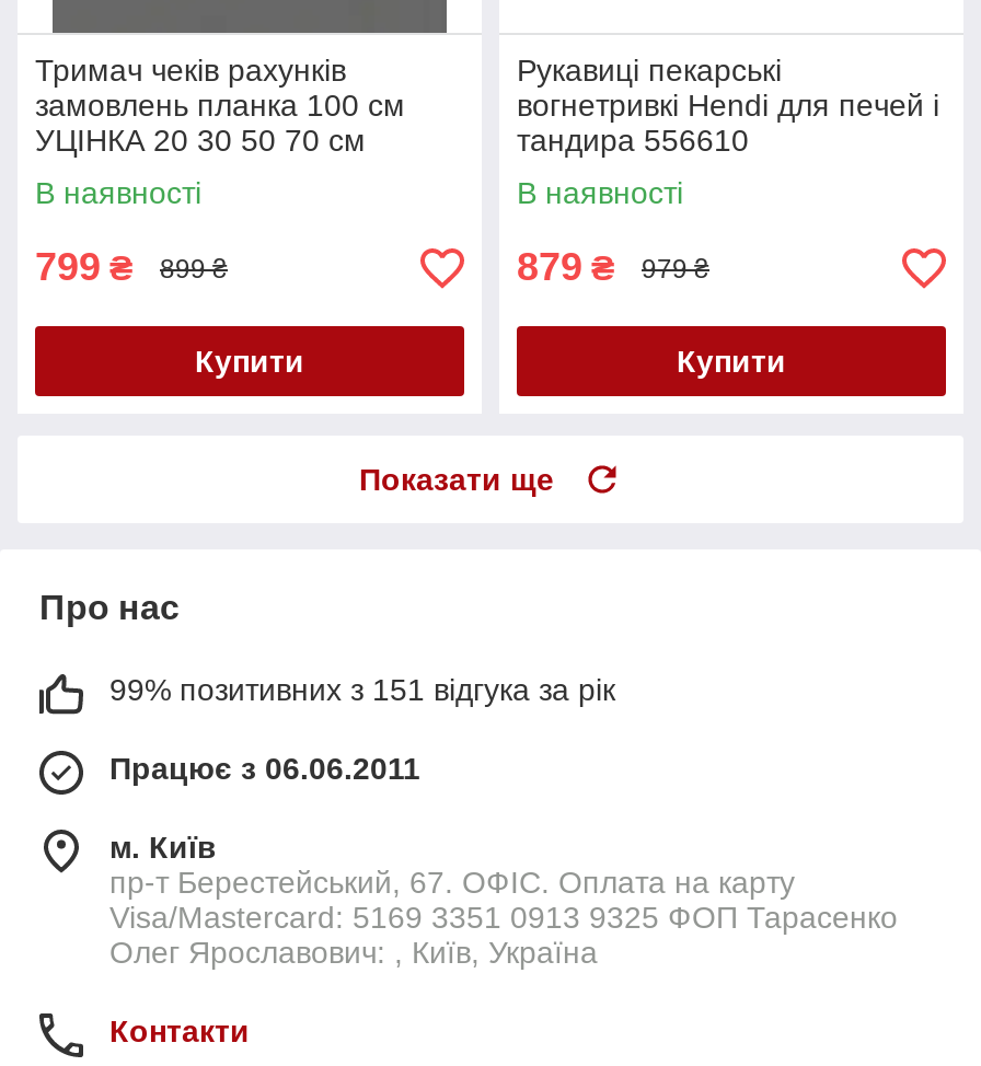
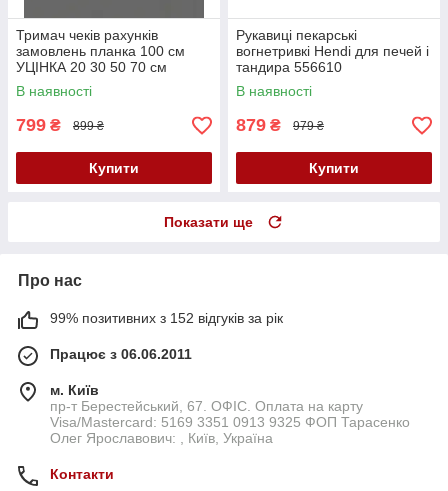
- 99% позитивних з 151 відгука за рік
+ 99% позитивних з 152 відгуків за рік
